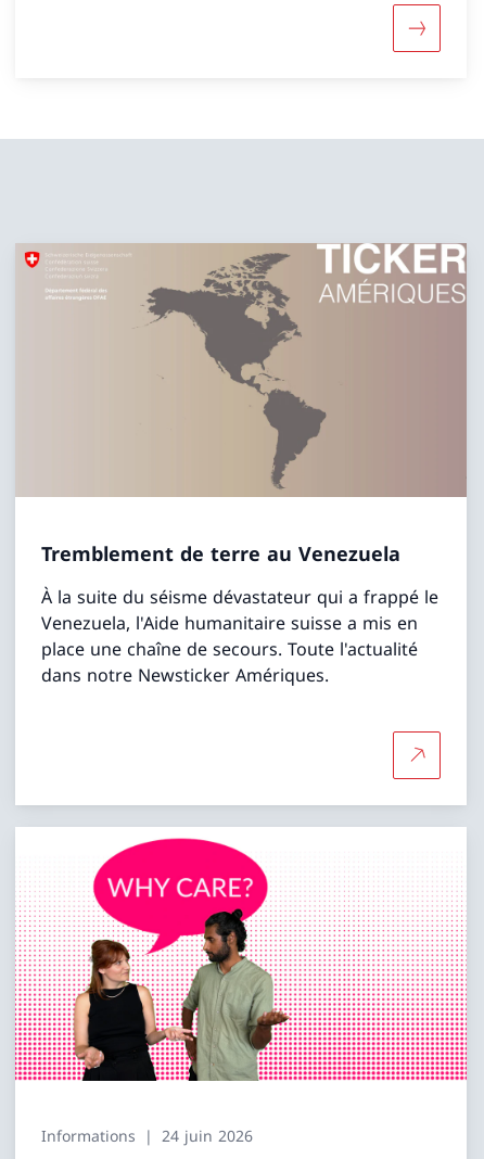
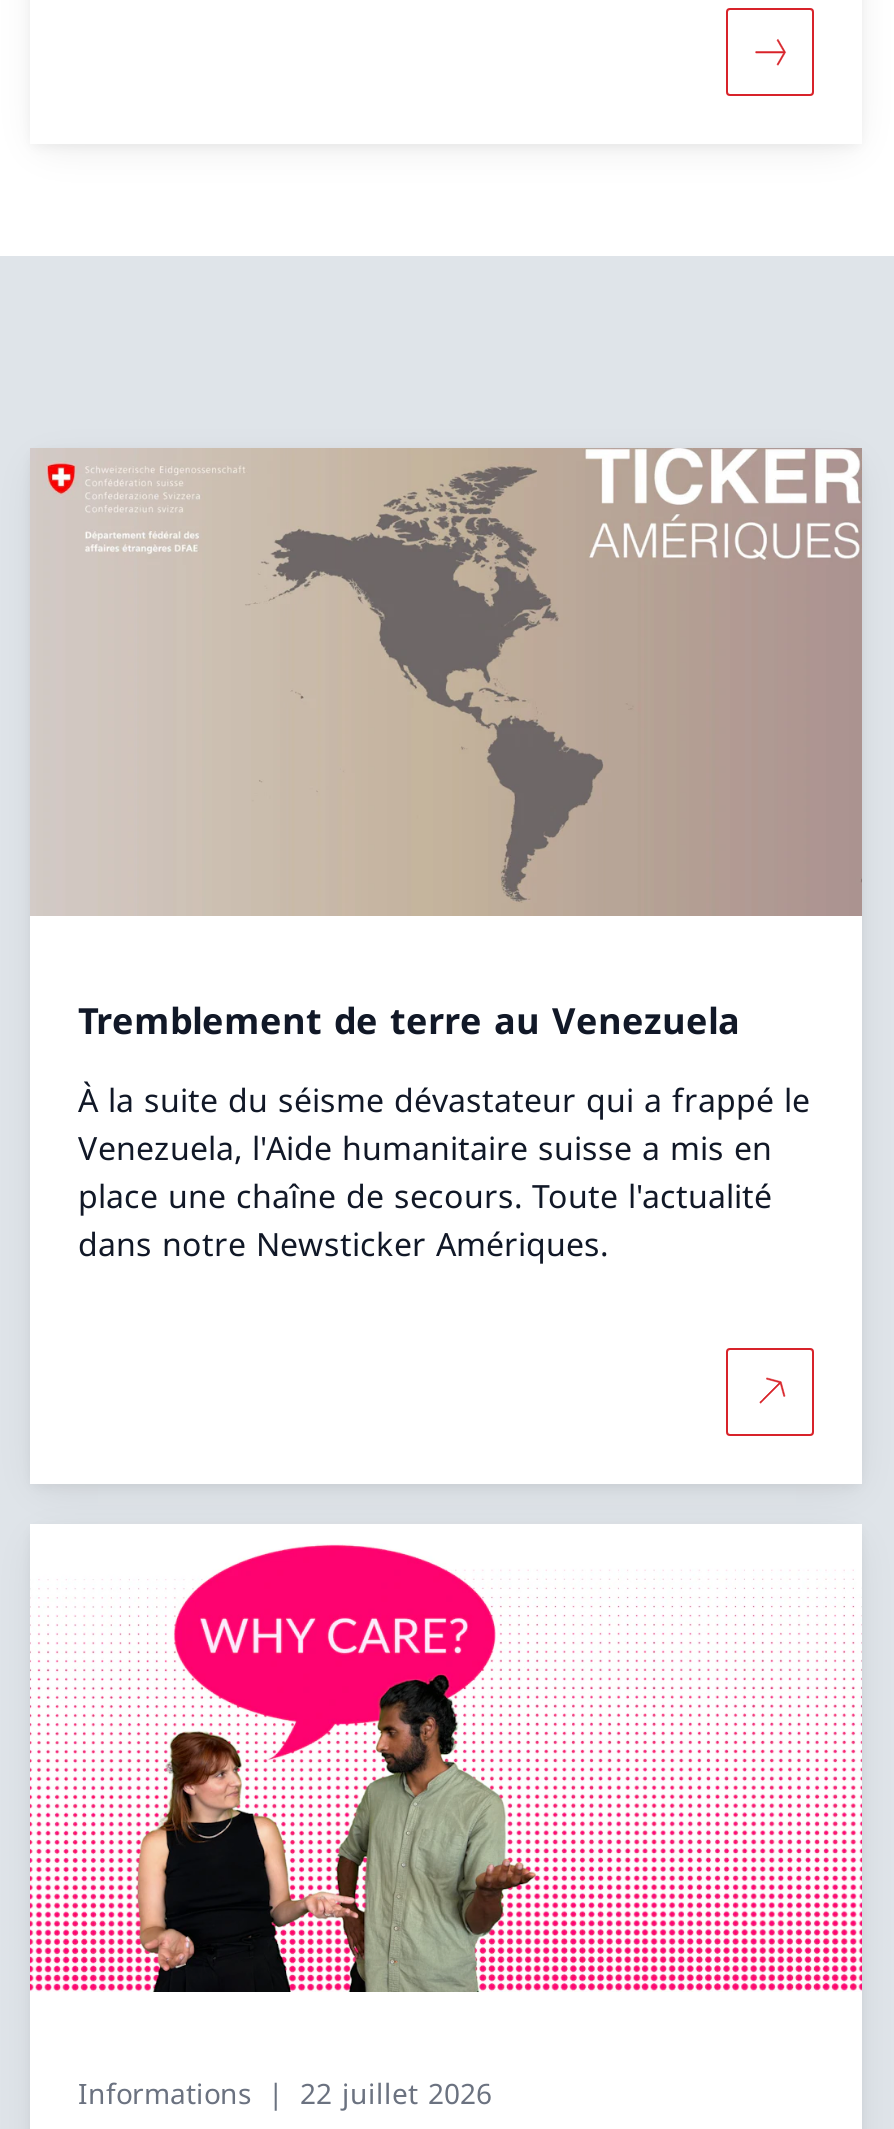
- Informations 24 juin 2026
+ Informations 22 juillet 2026
